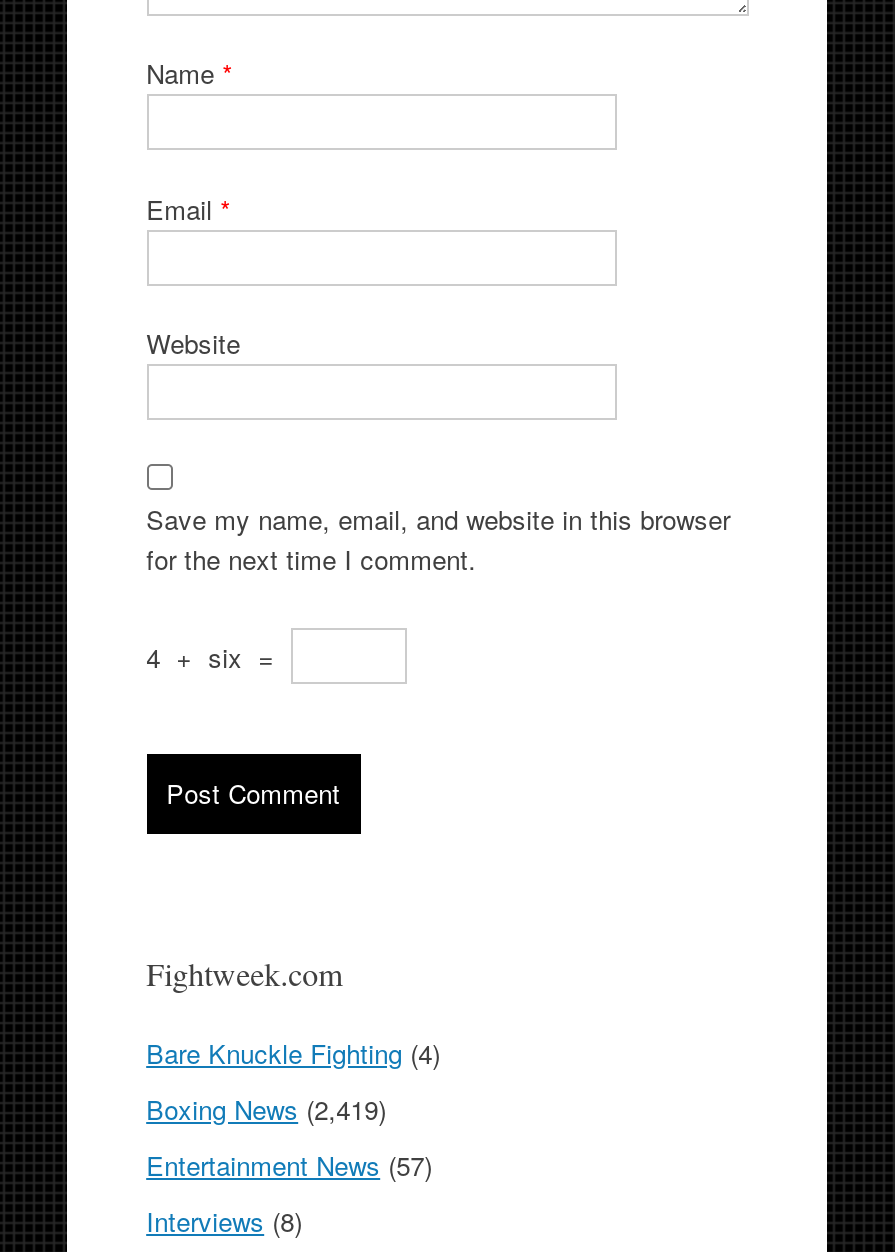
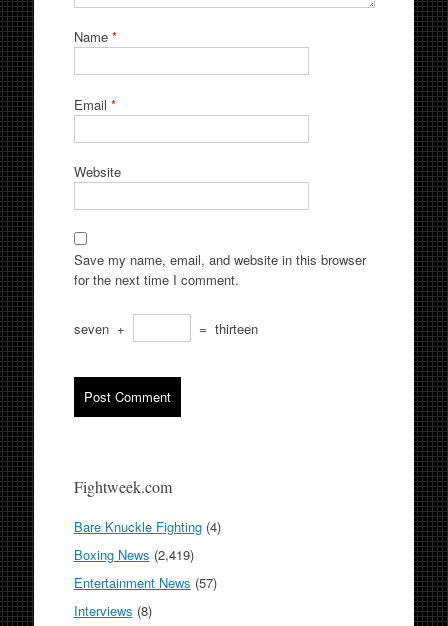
- 4 + six =
+ seven +
+ = thirteen
